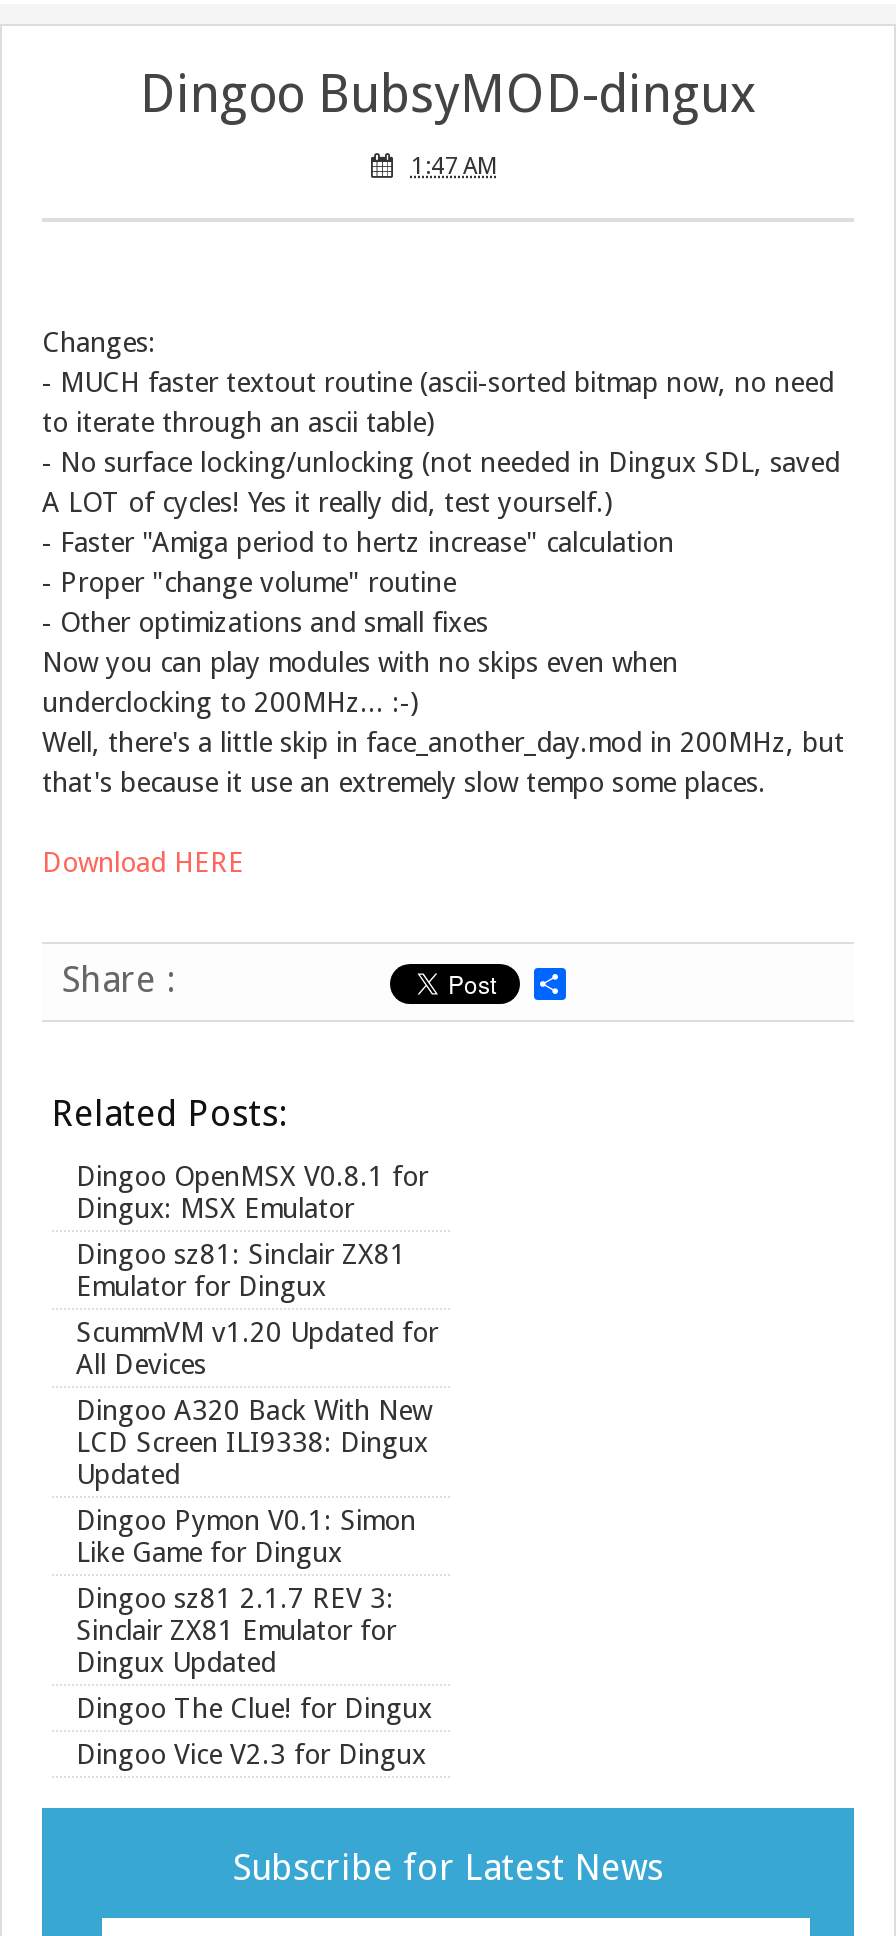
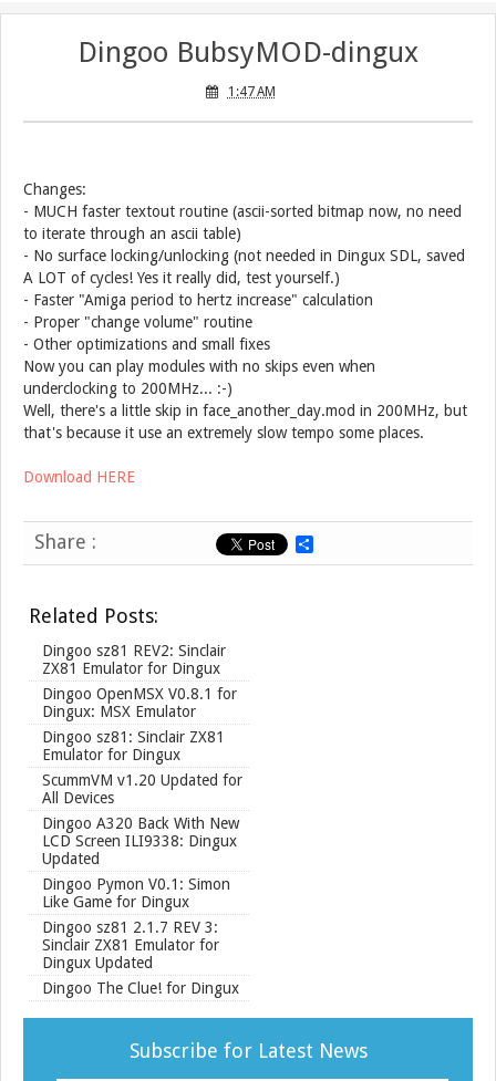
+ Dingoo sz81 REV2: Sinclair
+ ZX81 Emulator for Dingux

moved down: Dingoo OpenMSX V0.8.1 for | Dingux: MSX Emulator | Dingoo sz81: Sinclair ZX81 | ... | Dingux Updated | Dingoo The Clue! for Dingux

- Dingoo Vice V2.3 for Dingux
